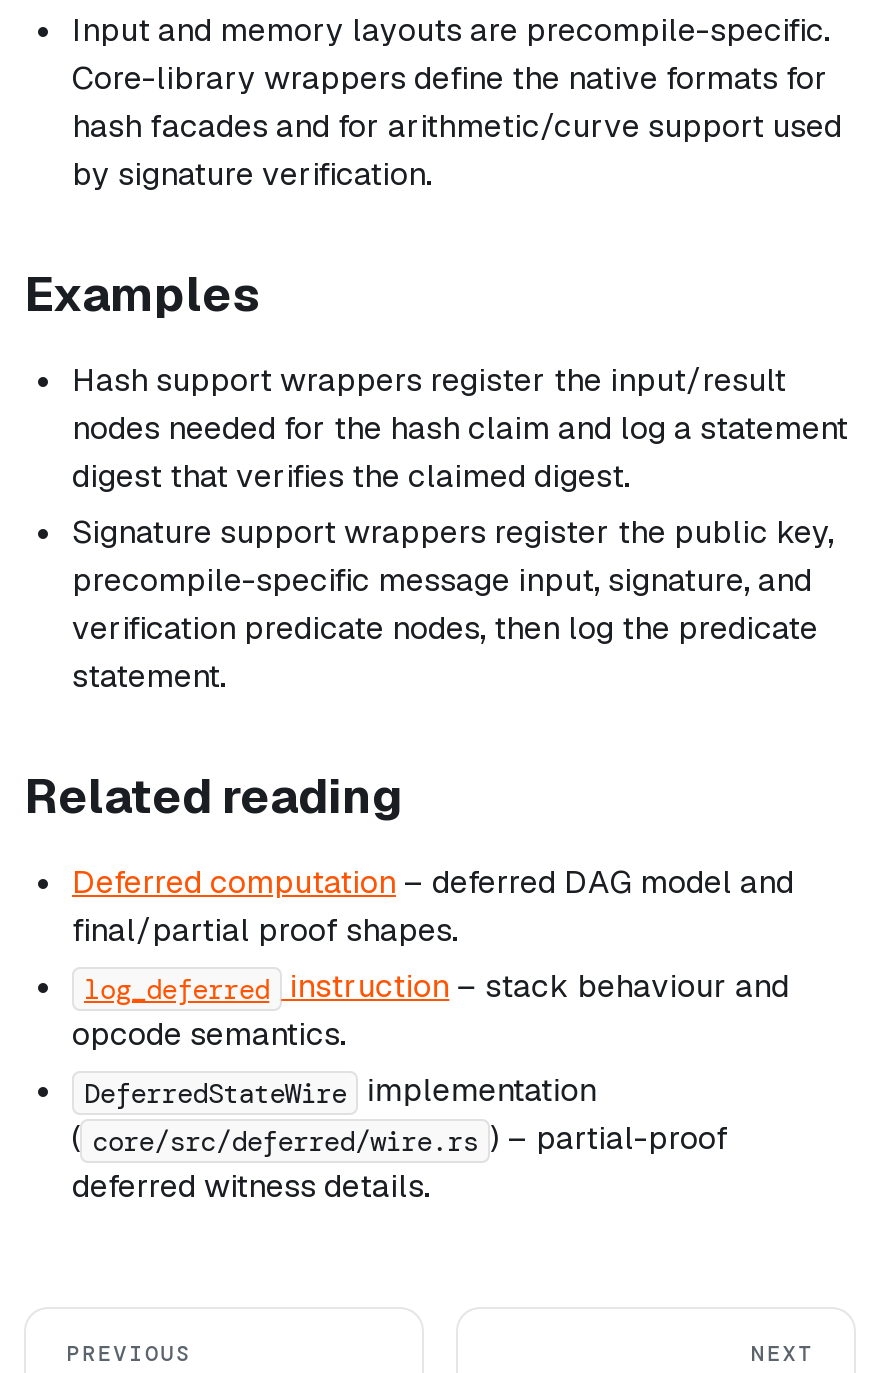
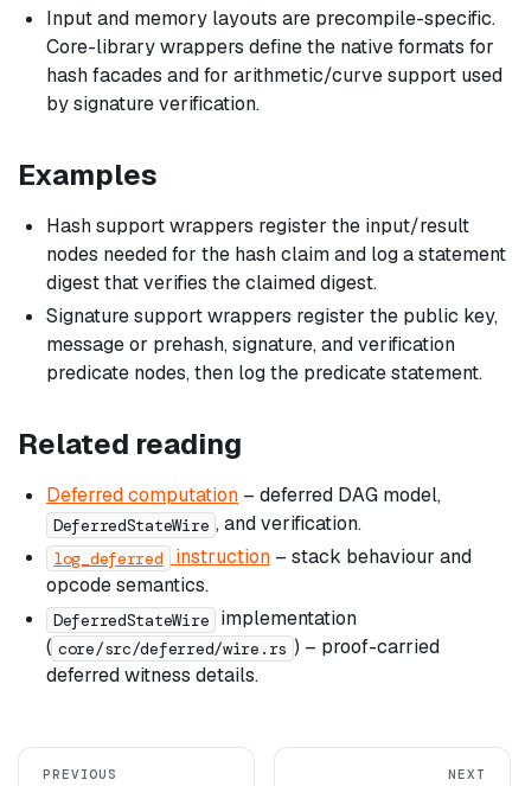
- precompile-specific message input, signature, and
- verification predicate nodes, then log the predicate
- statement.
+ message or prehash, signature, and verification
+ predicate nodes, then log the predicate statement.

- Deferred computation – deferred DAG model and
- final/partial proof shapes.
+ Deferred computation – deferred DAG model,
+ DeferredStateWire , and verification.

- ( core/src/deferred/wire.rs ) – partial-proof
+ ( core/src/deferred/wire.rs ) – proof-carried
